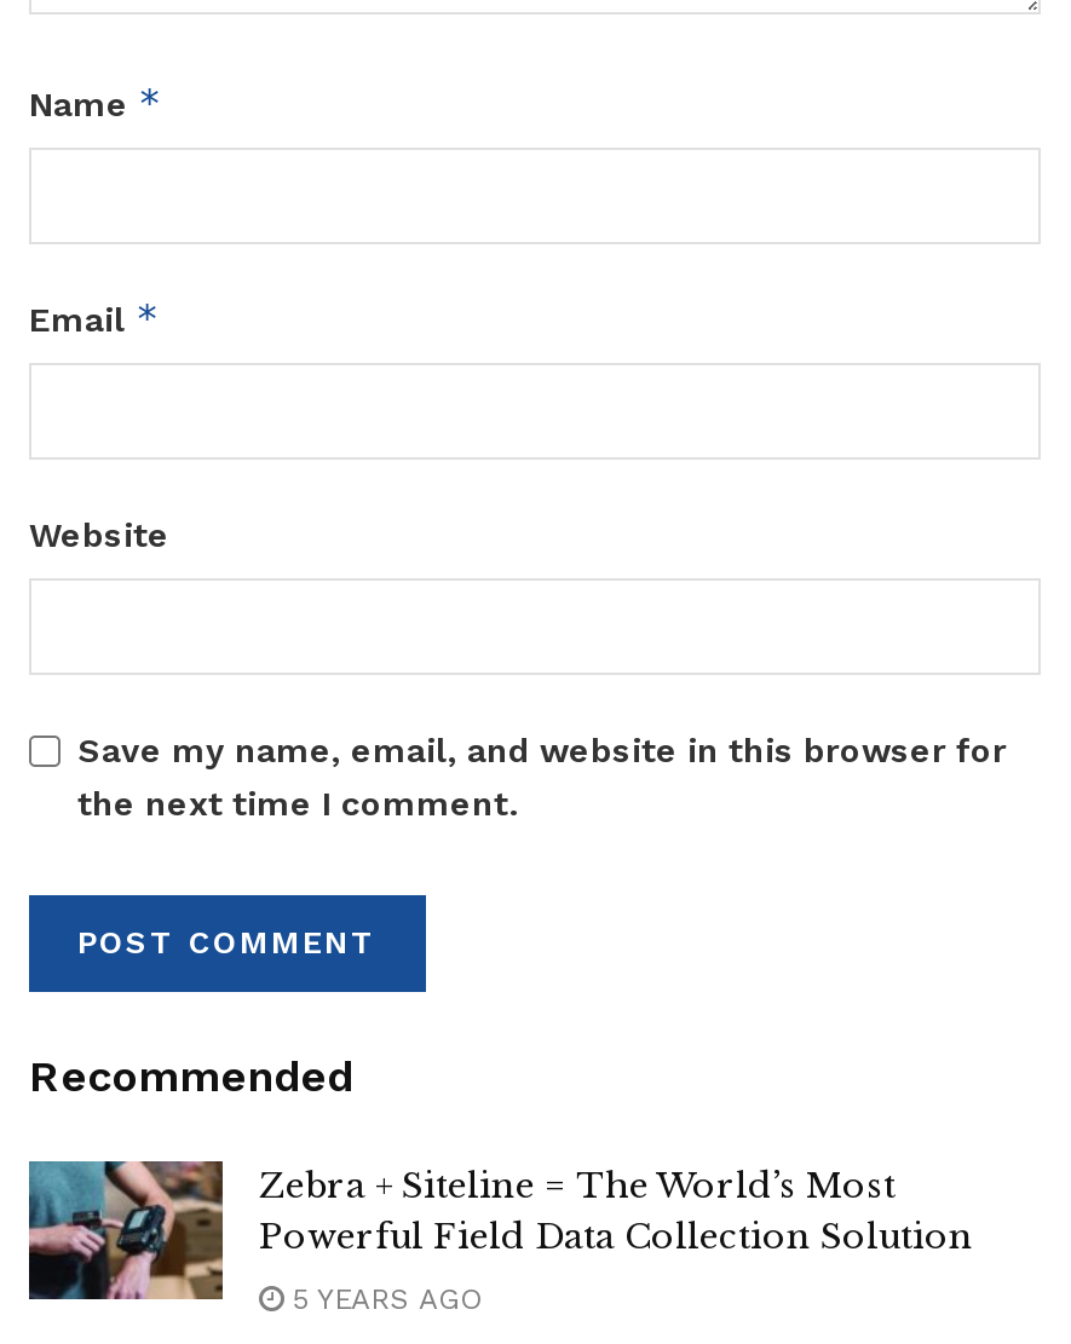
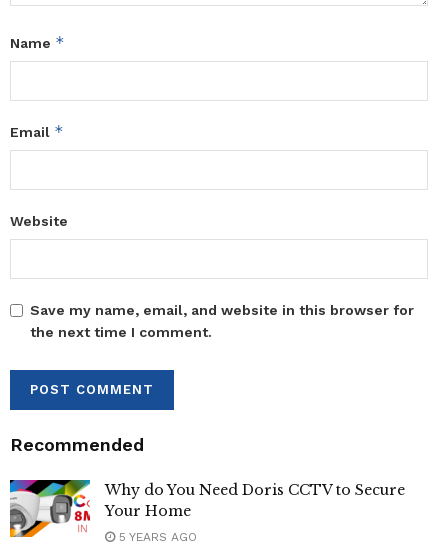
- [image]
- Zebra + Siteline = The World’s Most
- Powerful Field Data Collection Solution
+ [image]
+ Why do You Need Doris CCTV to Secure
+ Your Home
